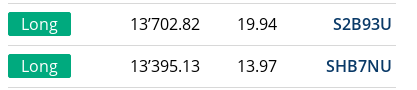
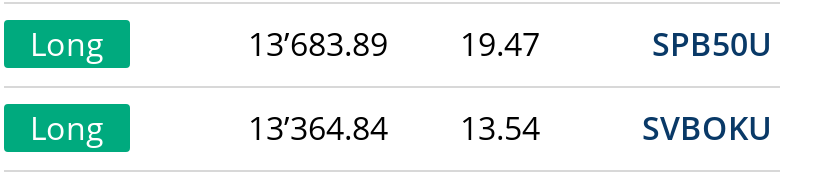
- 13’702.82
- 19.94
- S2B93U
+ 13’683.89
+ 19.47
+ SPB50U

- 13’395.13
- 13.97
- SHB7NU
+ 13’364.84
+ 13.54
+ SVBOKU
